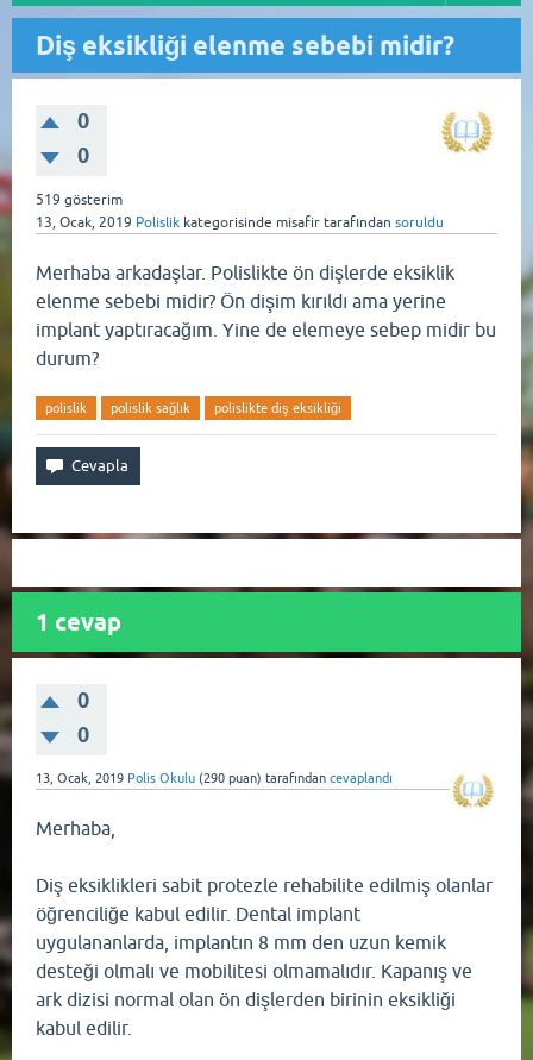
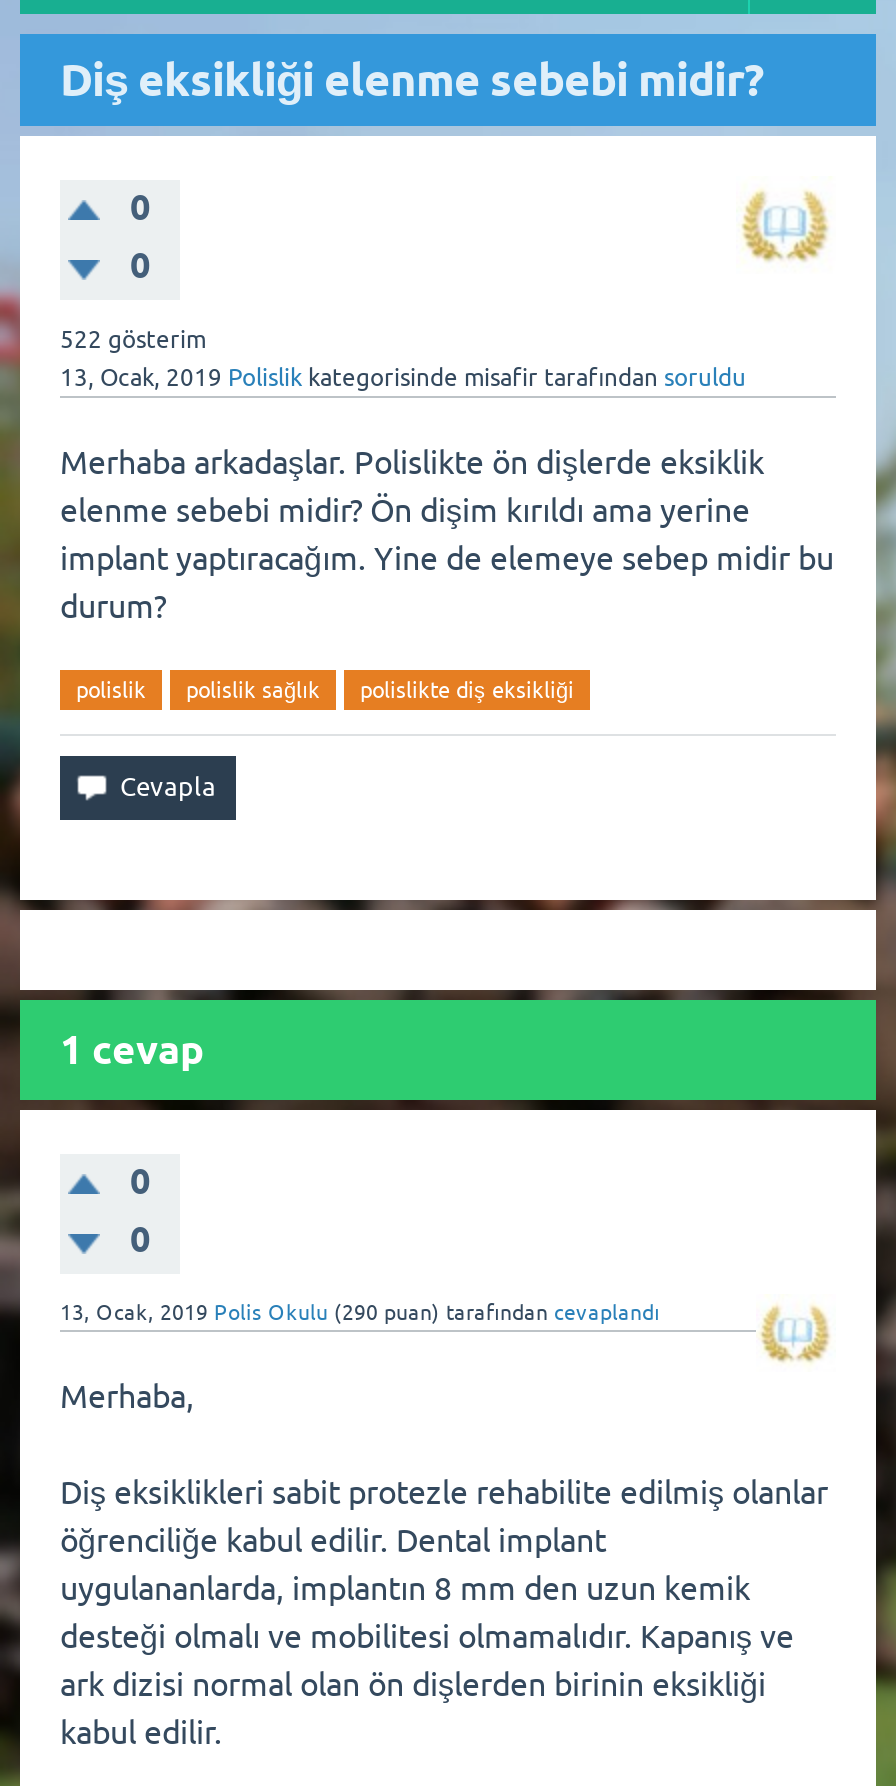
- 519 gösterim
+ 522 gösterim
